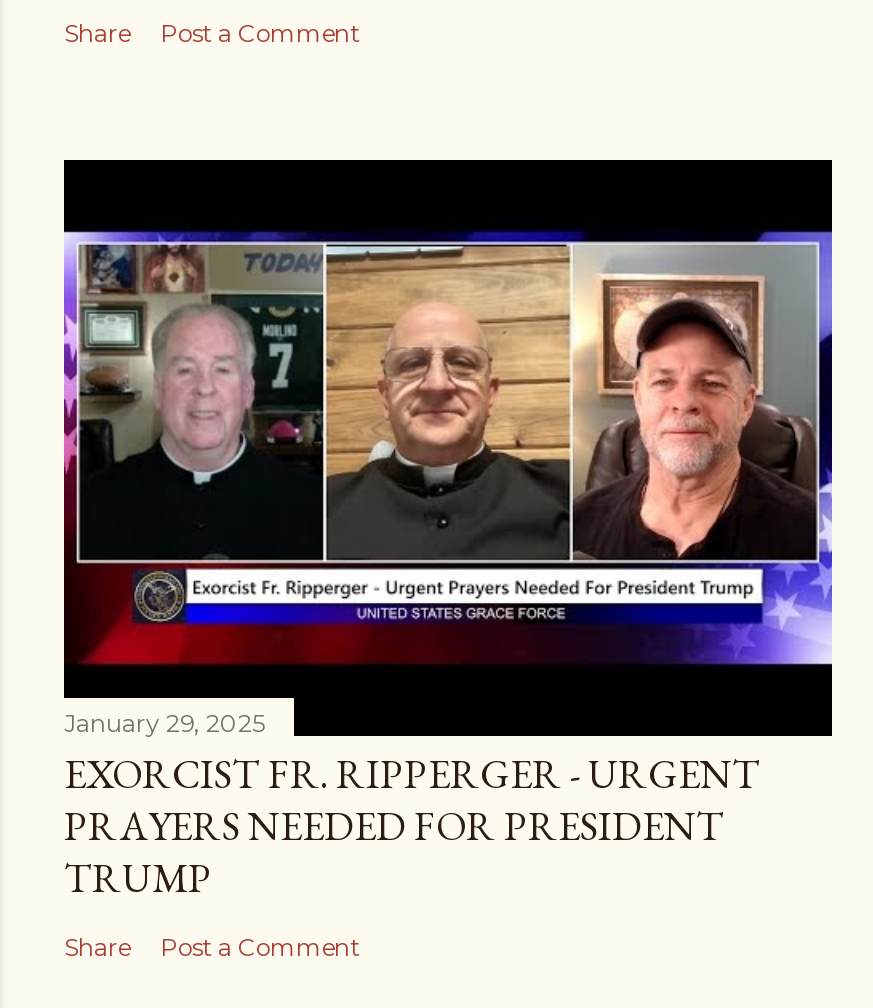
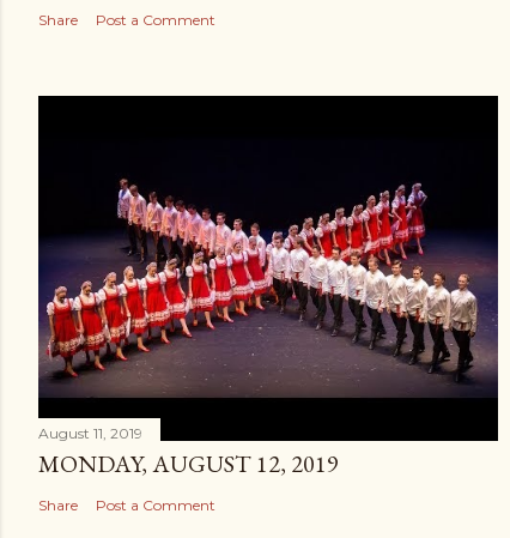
- [image]
- January 29, 2025
- EXORCIST FR. RIPPERGER - URGENT
- PRAYERS NEEDED FOR PRESIDENT
- TRUMP
+ [image]
+ August 11, 2019
+ MONDAY, AUGUST 12, 2019
